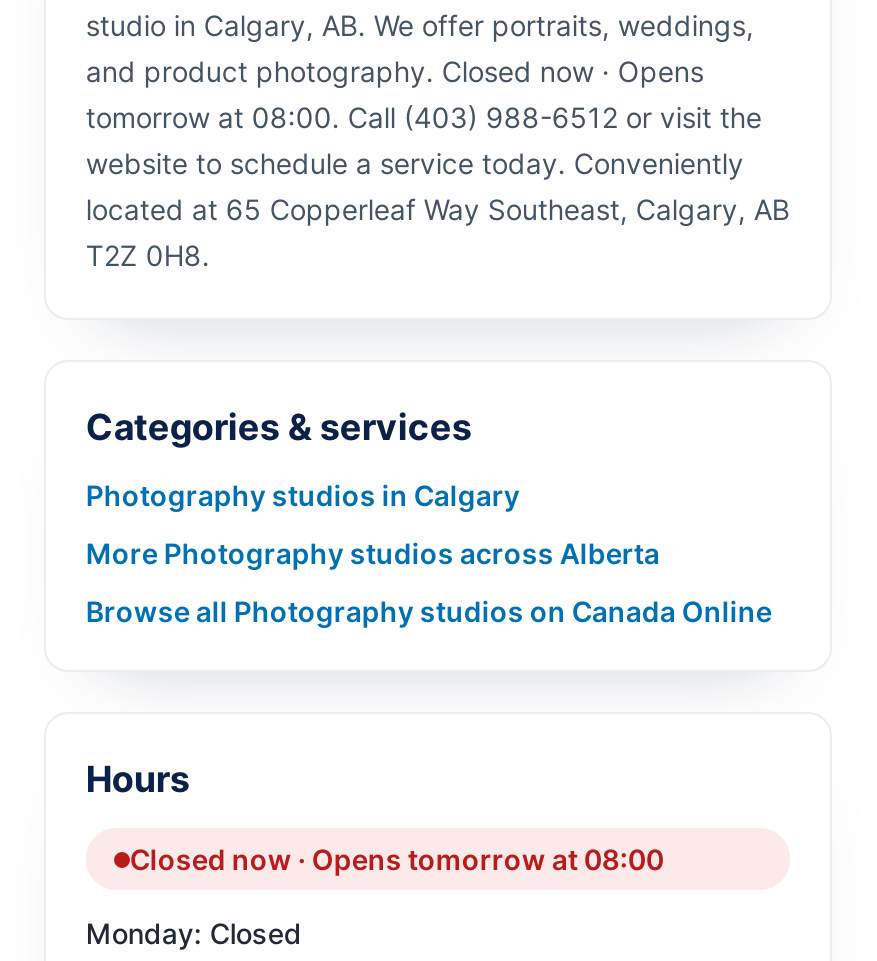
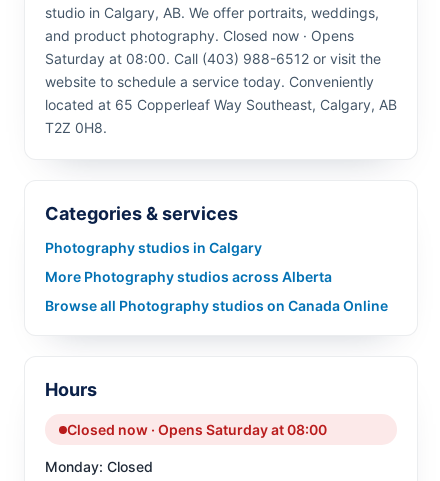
- tomorrow at 08:00. Call (403) 988-6512 or visit the
+ Saturday at 08:00. Call (403) 988-6512 or visit the

- Closed now · Opens tomorrow at 08:00
+ Closed now · Opens Saturday at 08:00
